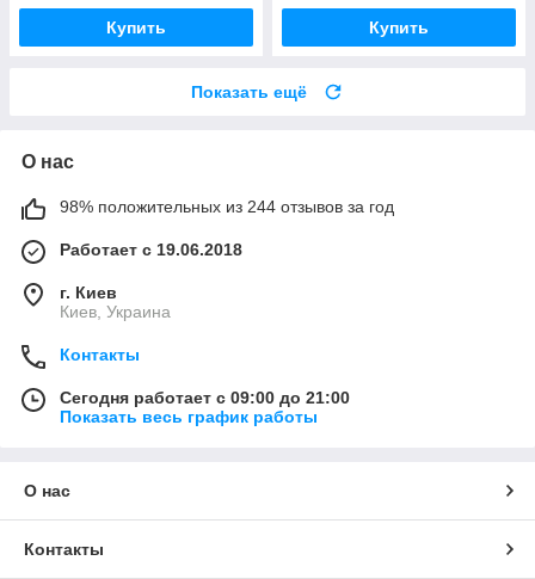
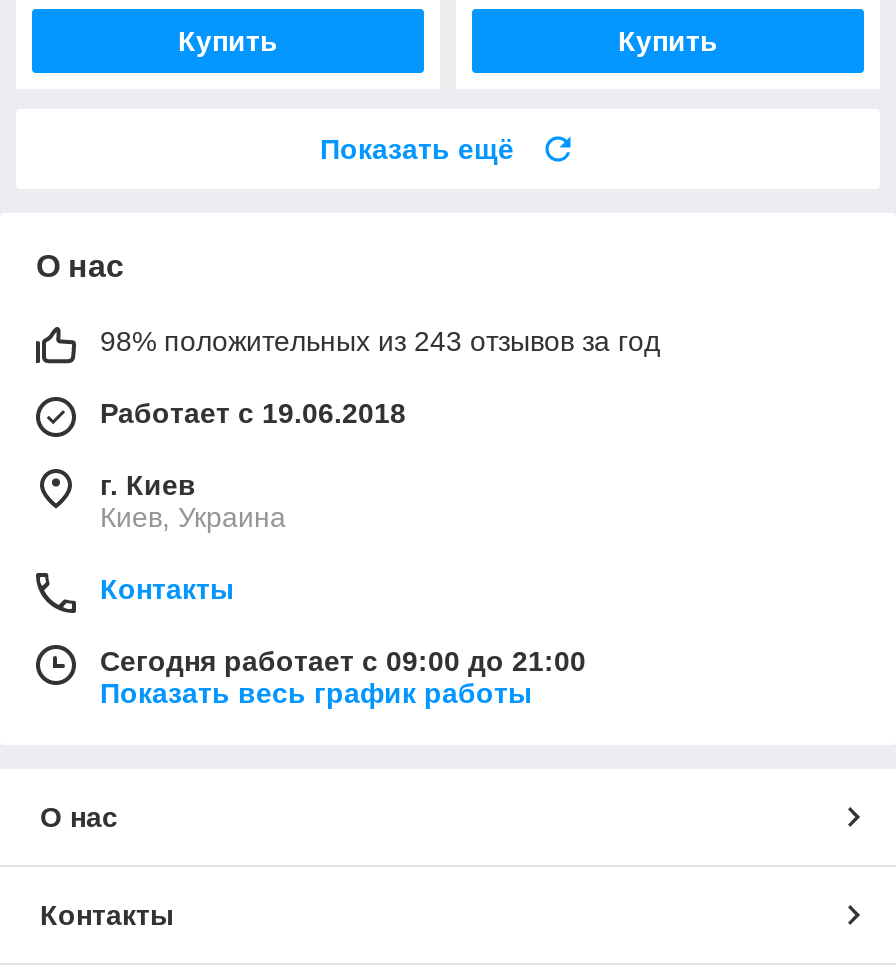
- 98% положительных из 244 отзывов за год
+ 98% положительных из 243 отзывов за год
